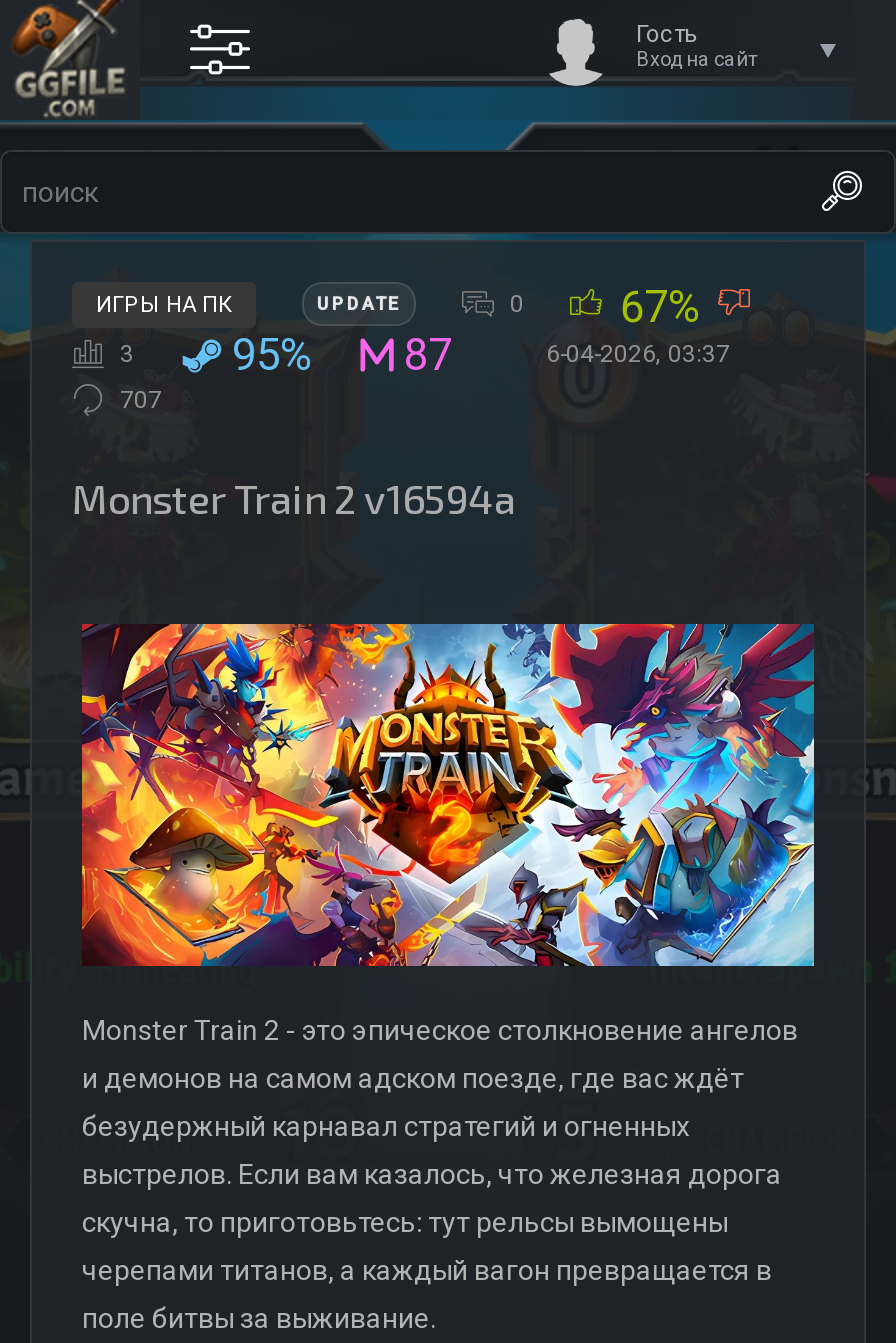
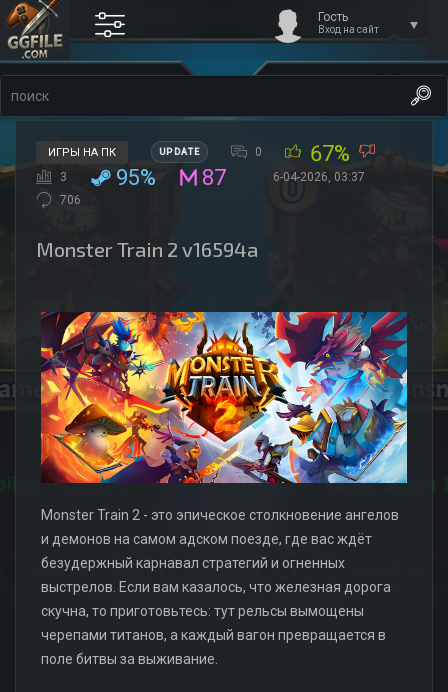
- 707
+ 706
